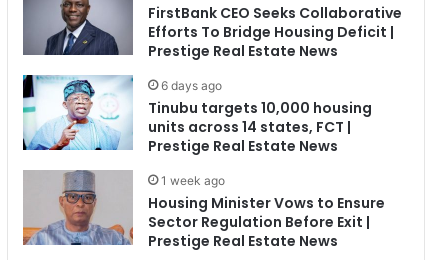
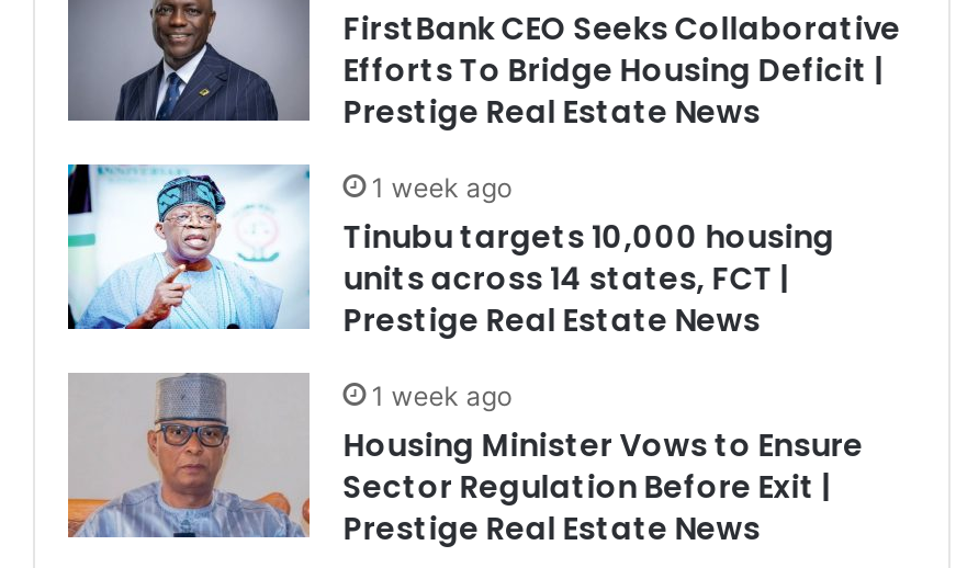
- 6 days ago
+ 1 week ago
